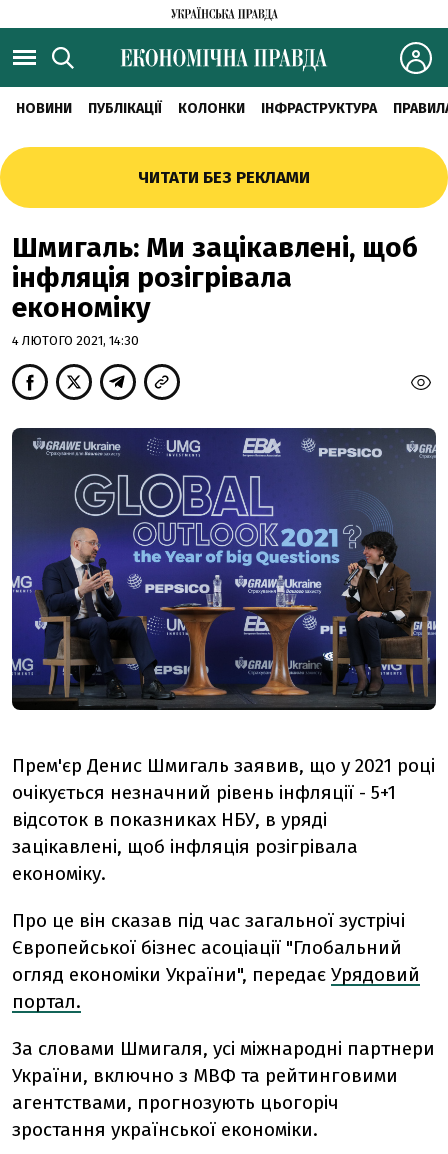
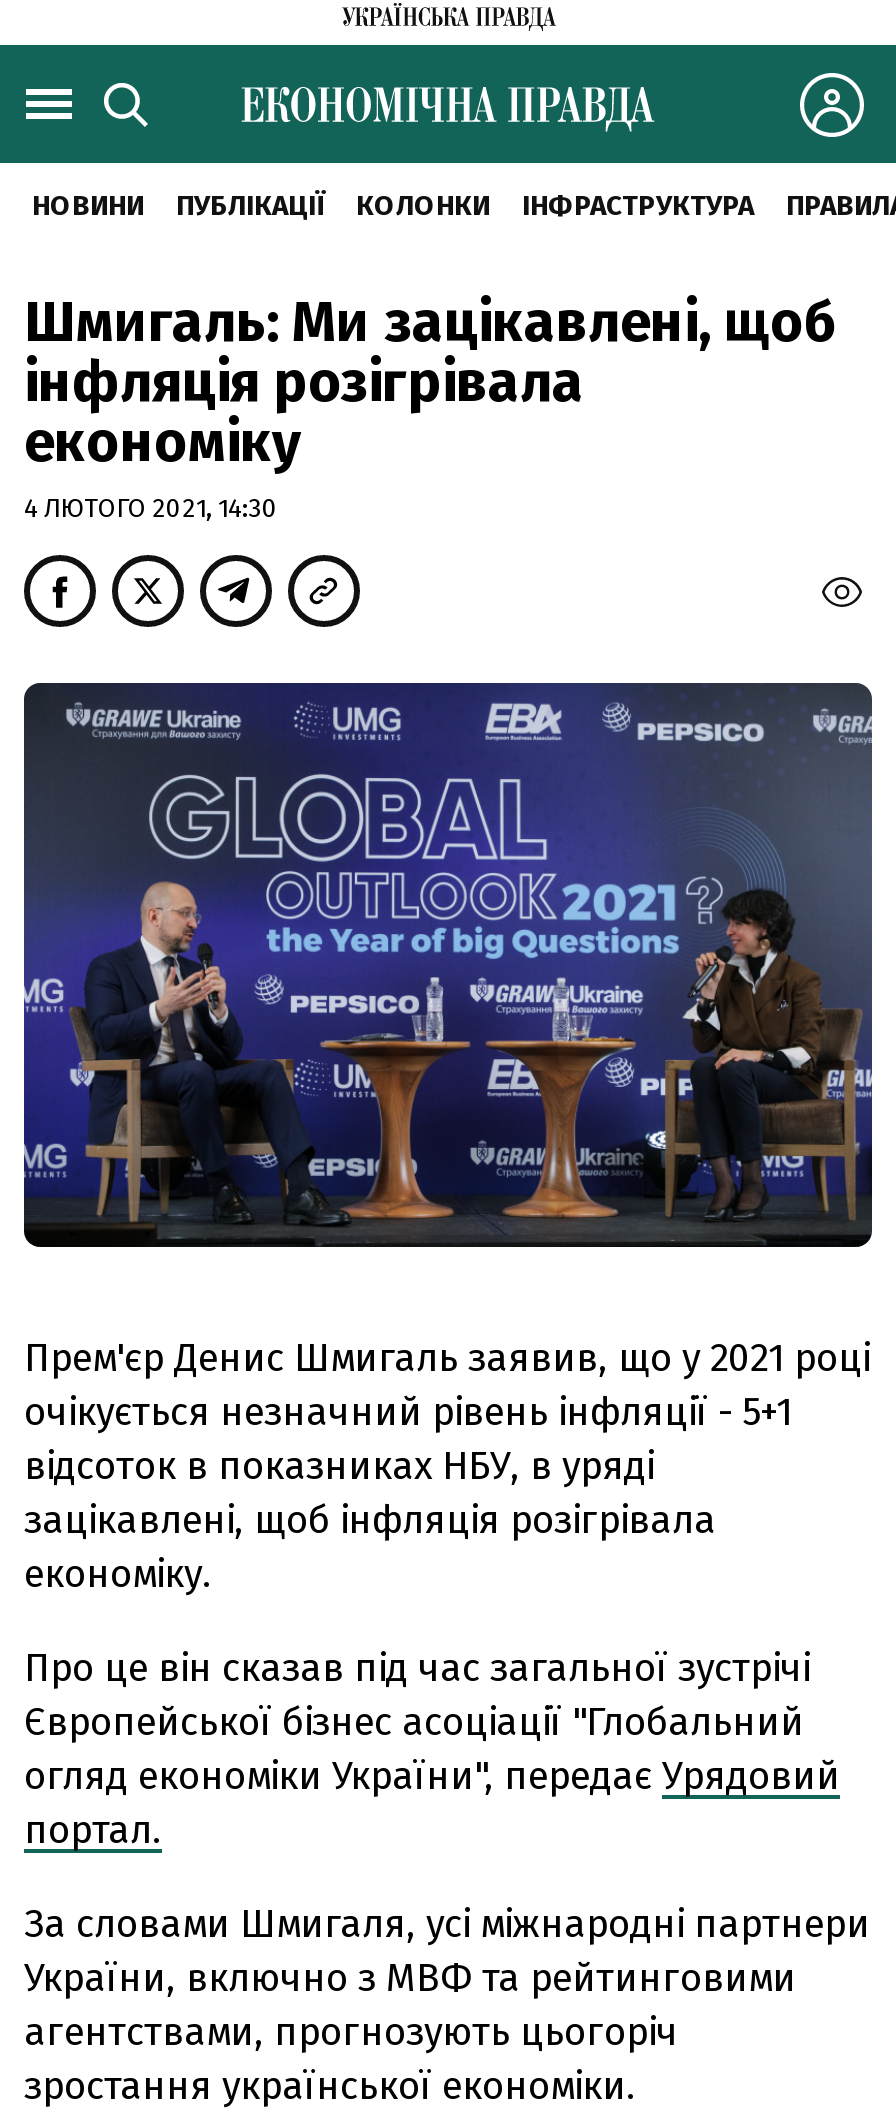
- ЧИТАТИ БЕЗ РЕКЛАМИ
